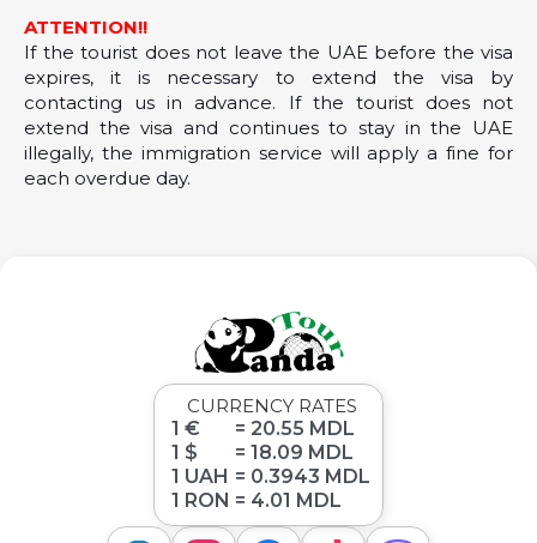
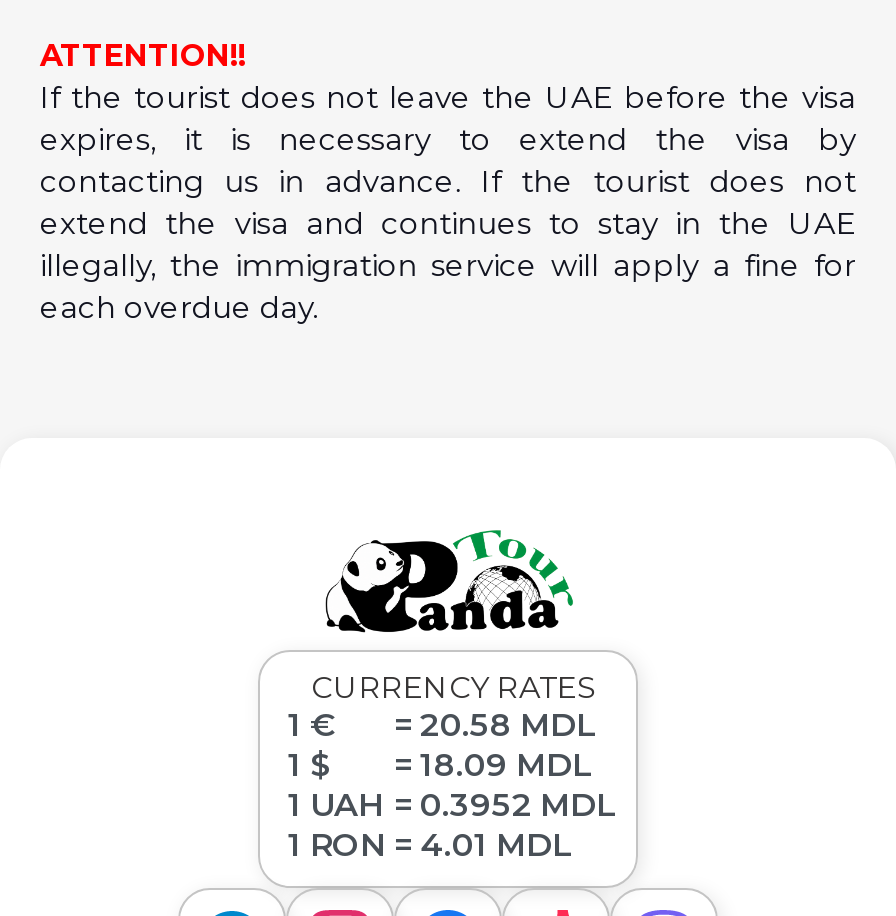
- 1 € = 20.55 MDL
+ 1 € = 20.58 MDL

- 1 UAH = 0.3943 MDL
+ 1 UAH = 0.3952 MDL
